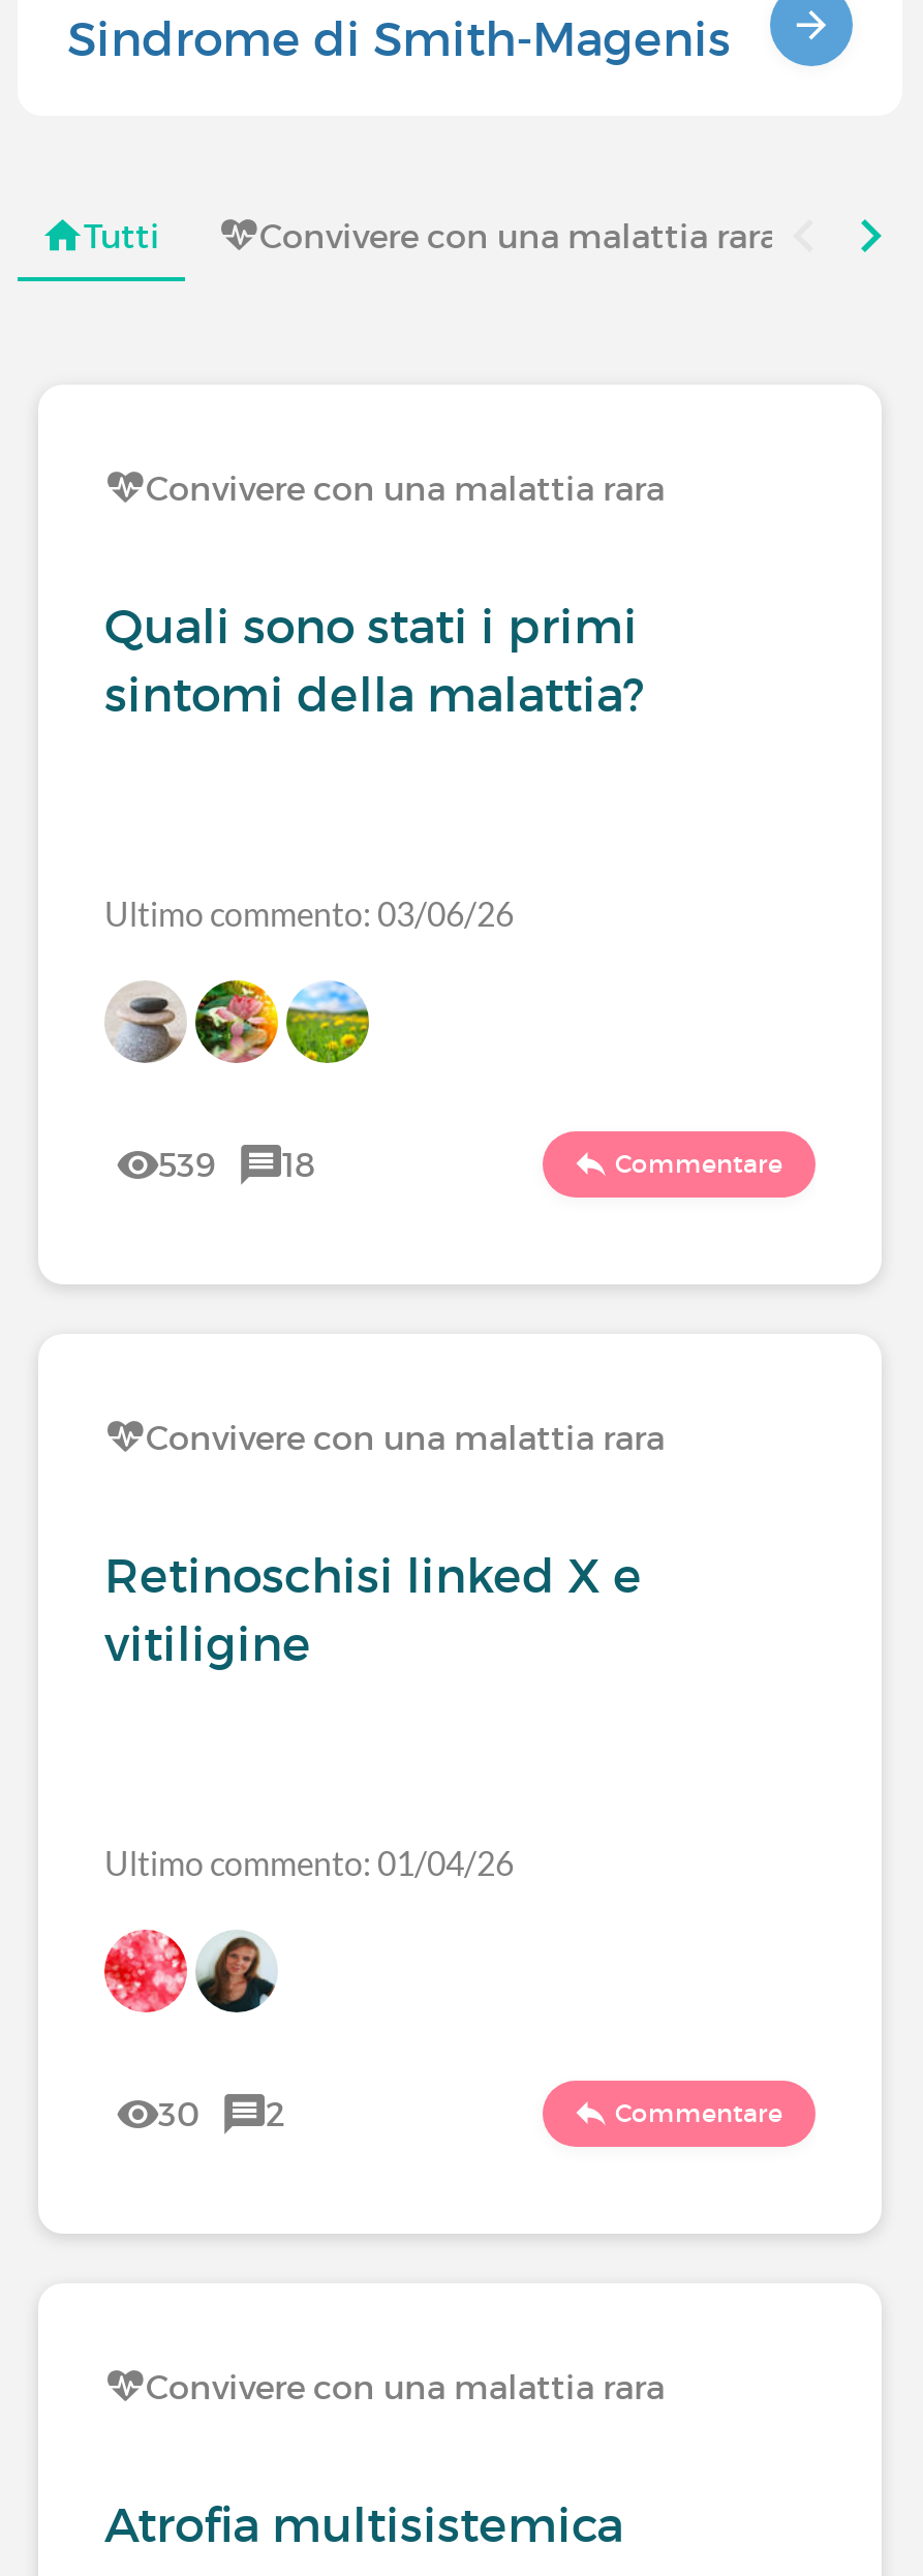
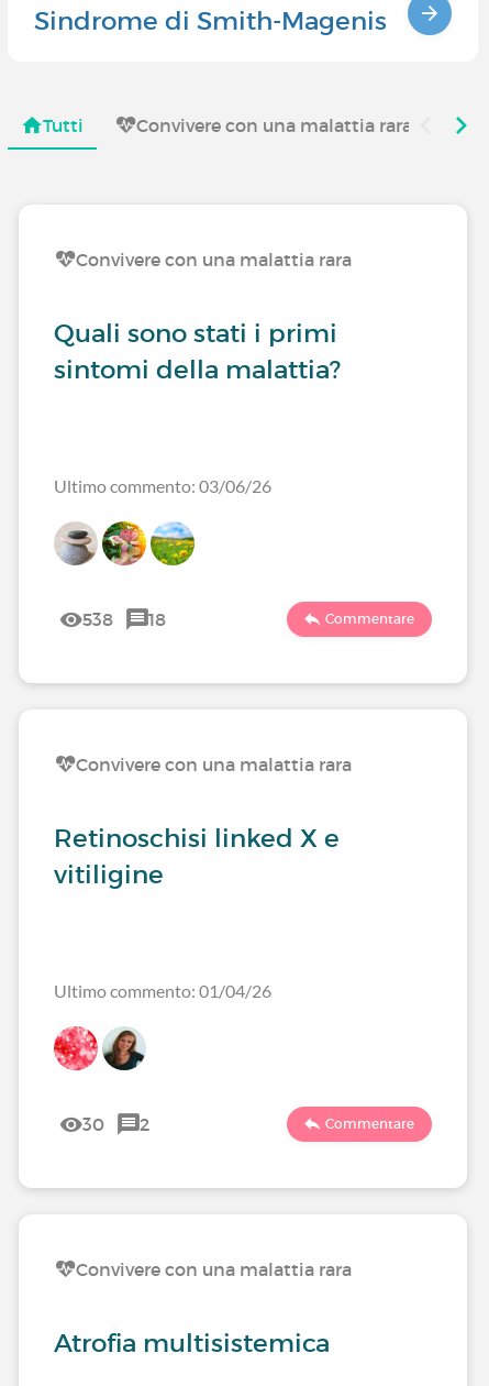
- 539
+ 538
